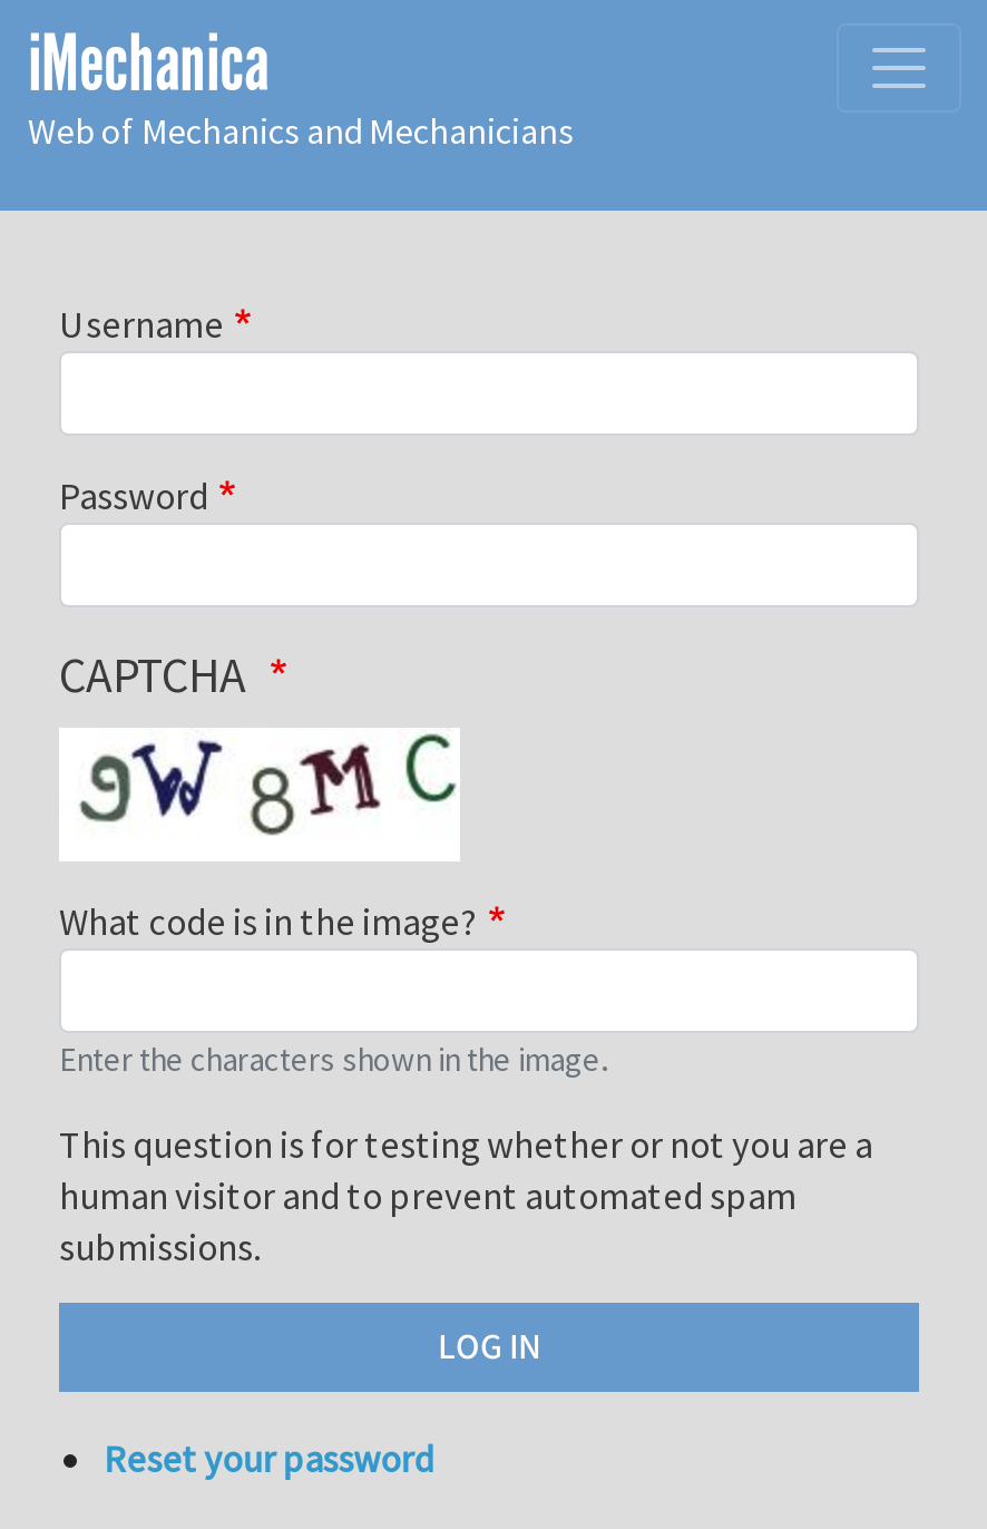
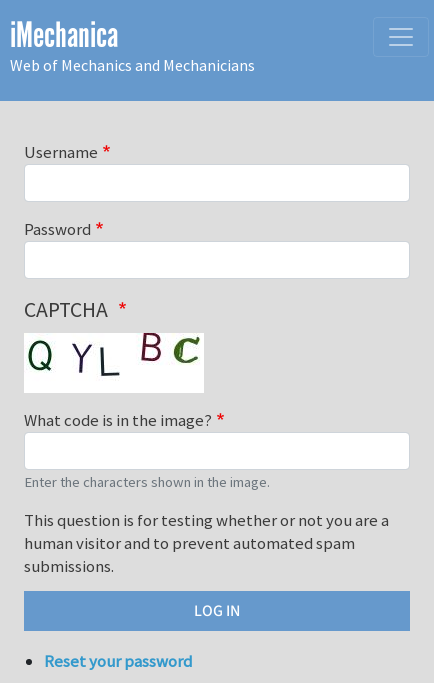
- [image]
+ [image]
